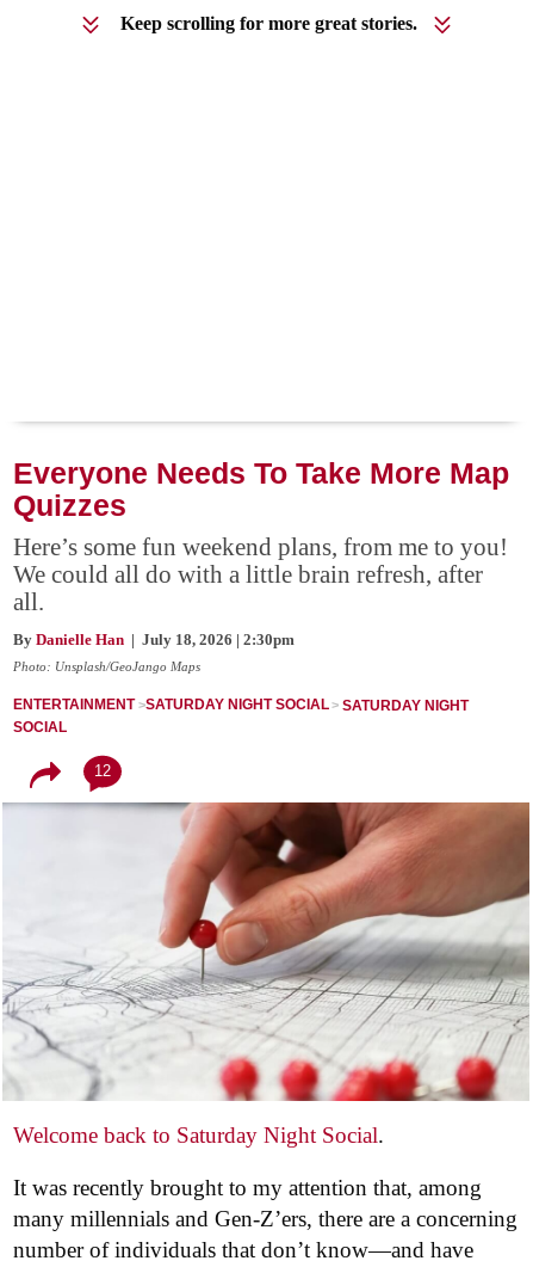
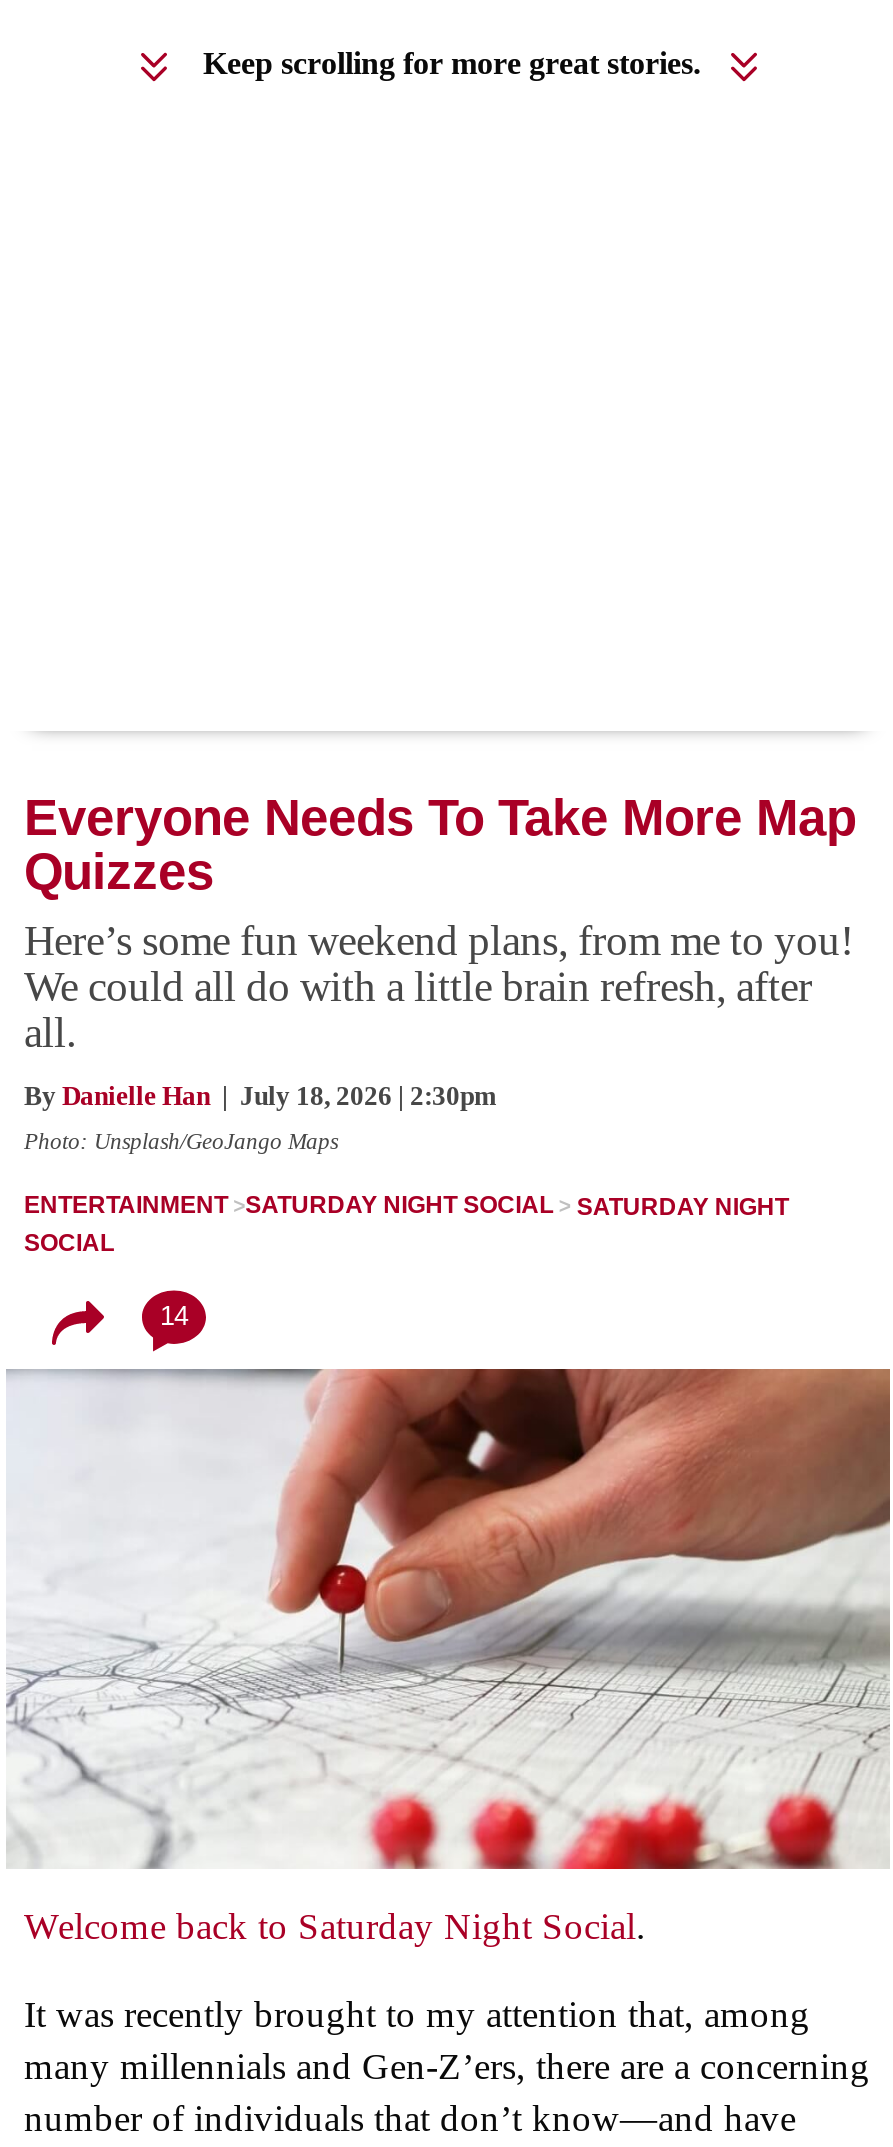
- 12
+ 14
